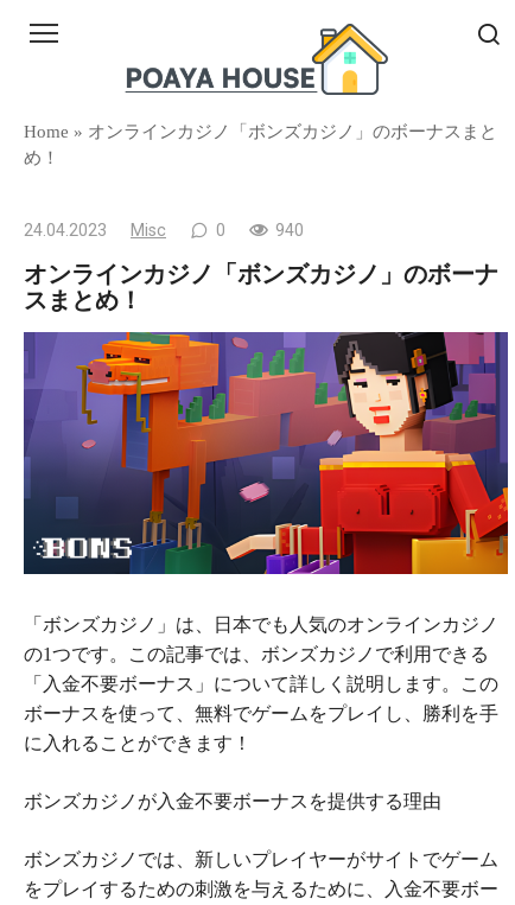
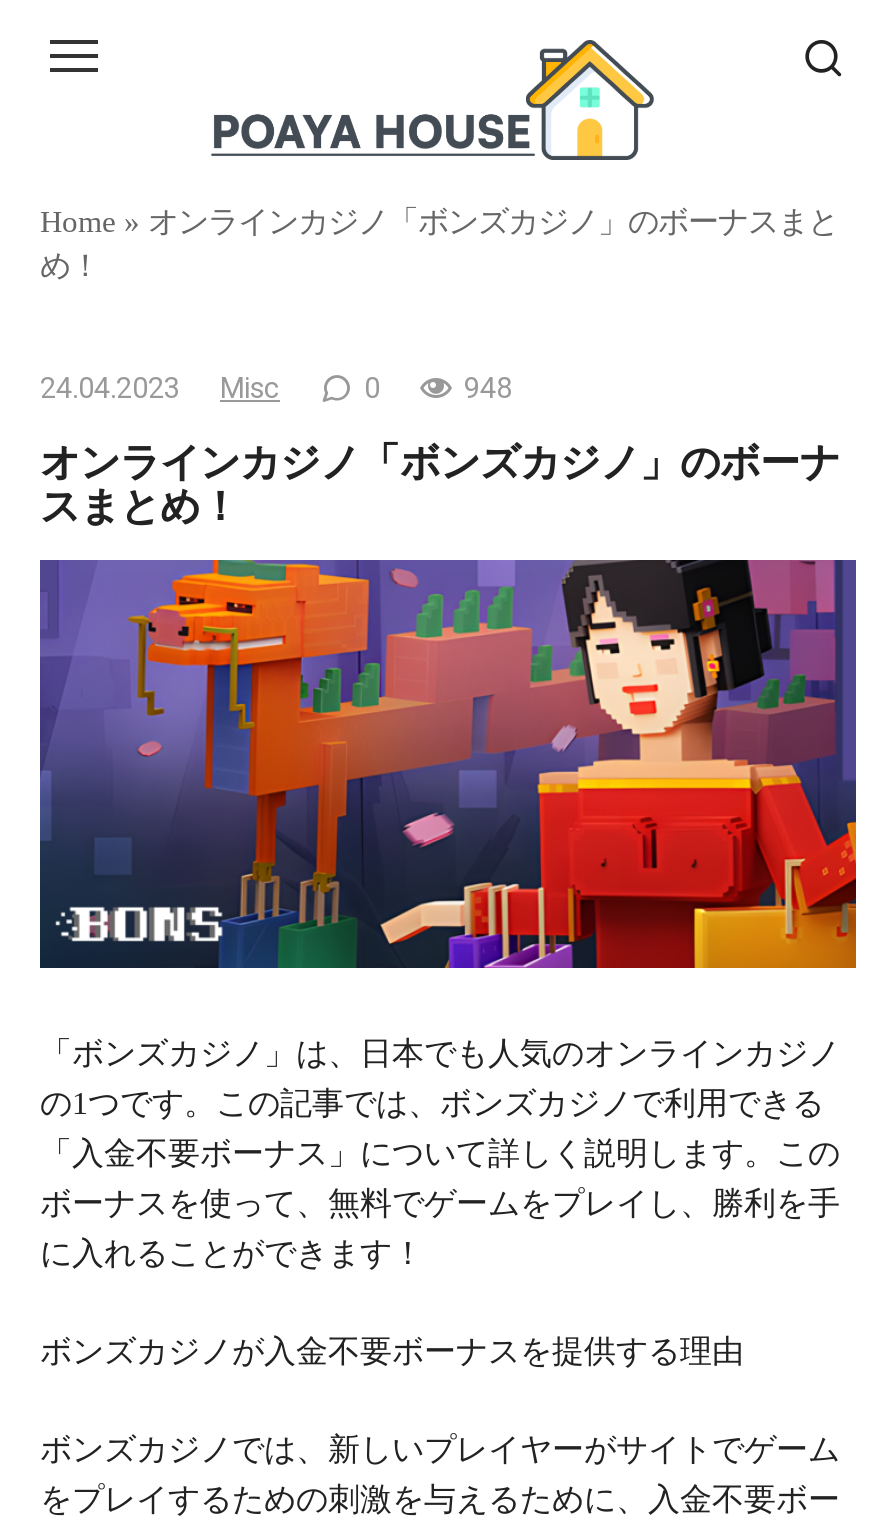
- 940
+ 948
